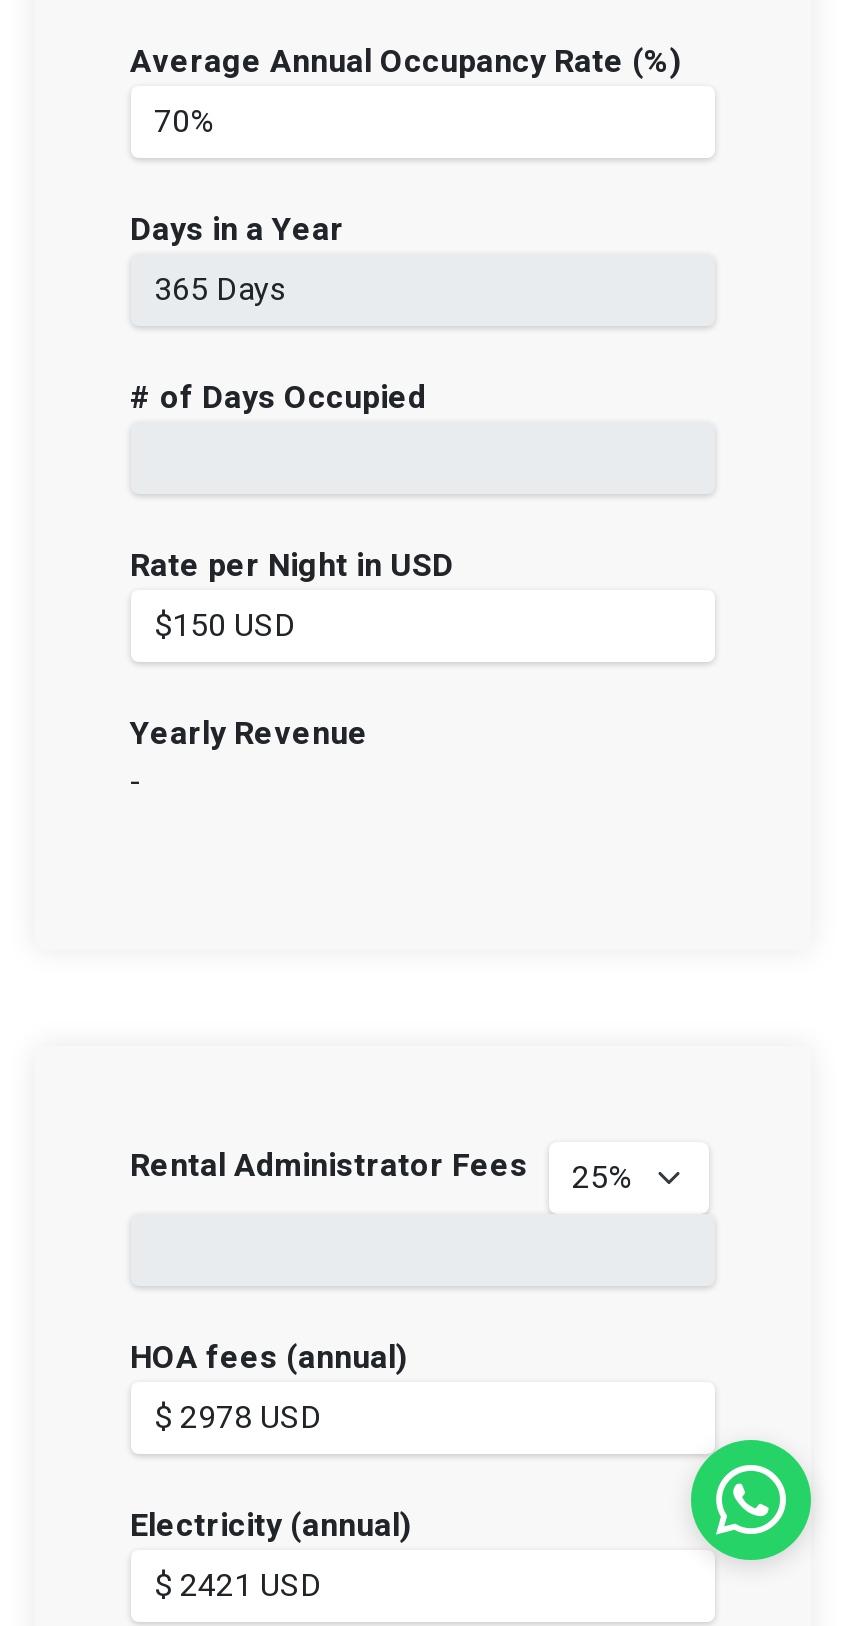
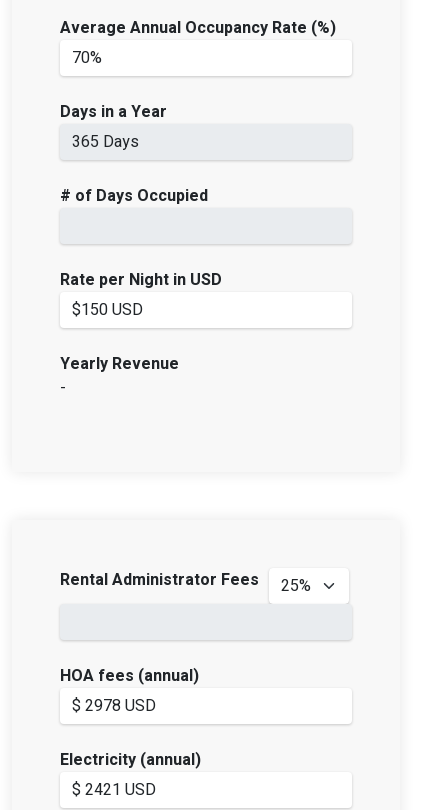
- [image]
